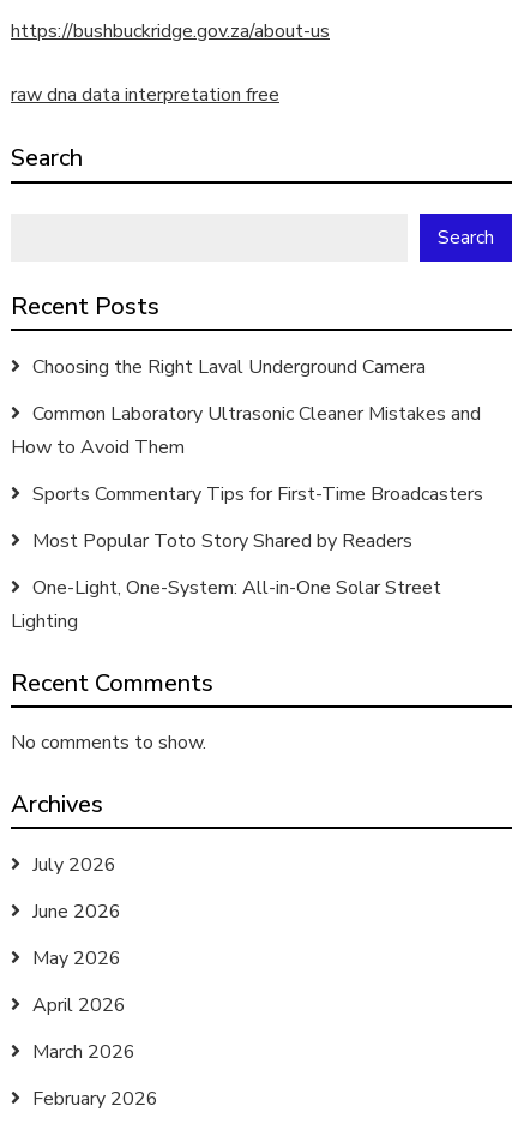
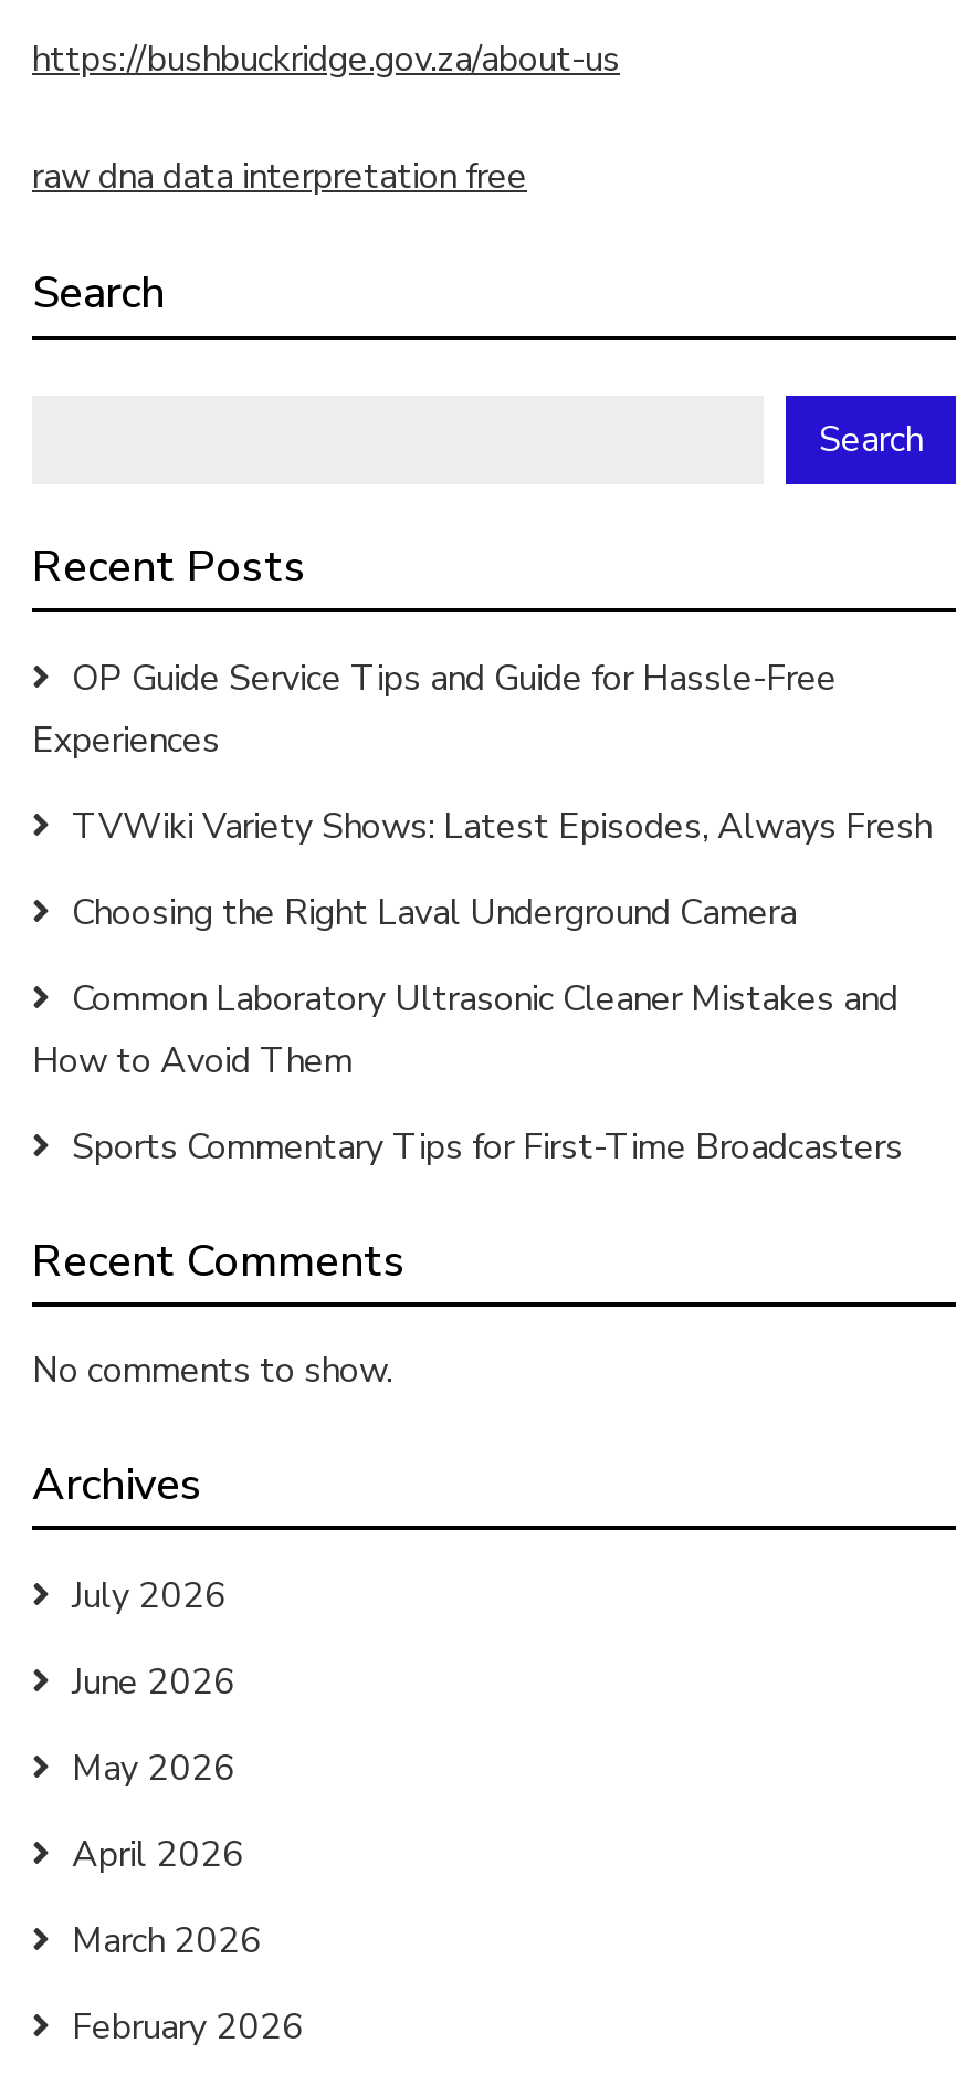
+ OP Guide Service Tips and Guide for Hassle-Free
+ Experiences
+ TVWiki Variety Shows: Latest Episodes, Always Fresh

moved down: Choosing the Right Laval Underground Camera | Common Laboratory Ultrasonic Cleaner Mistakes and | How to Avoid Them | Sports Commentary Tips for First-Time Broadcasters

- Most Popular Toto Story Shared by Readers
- One-Light, One-System: All-in-One Solar Street
- Lighting
